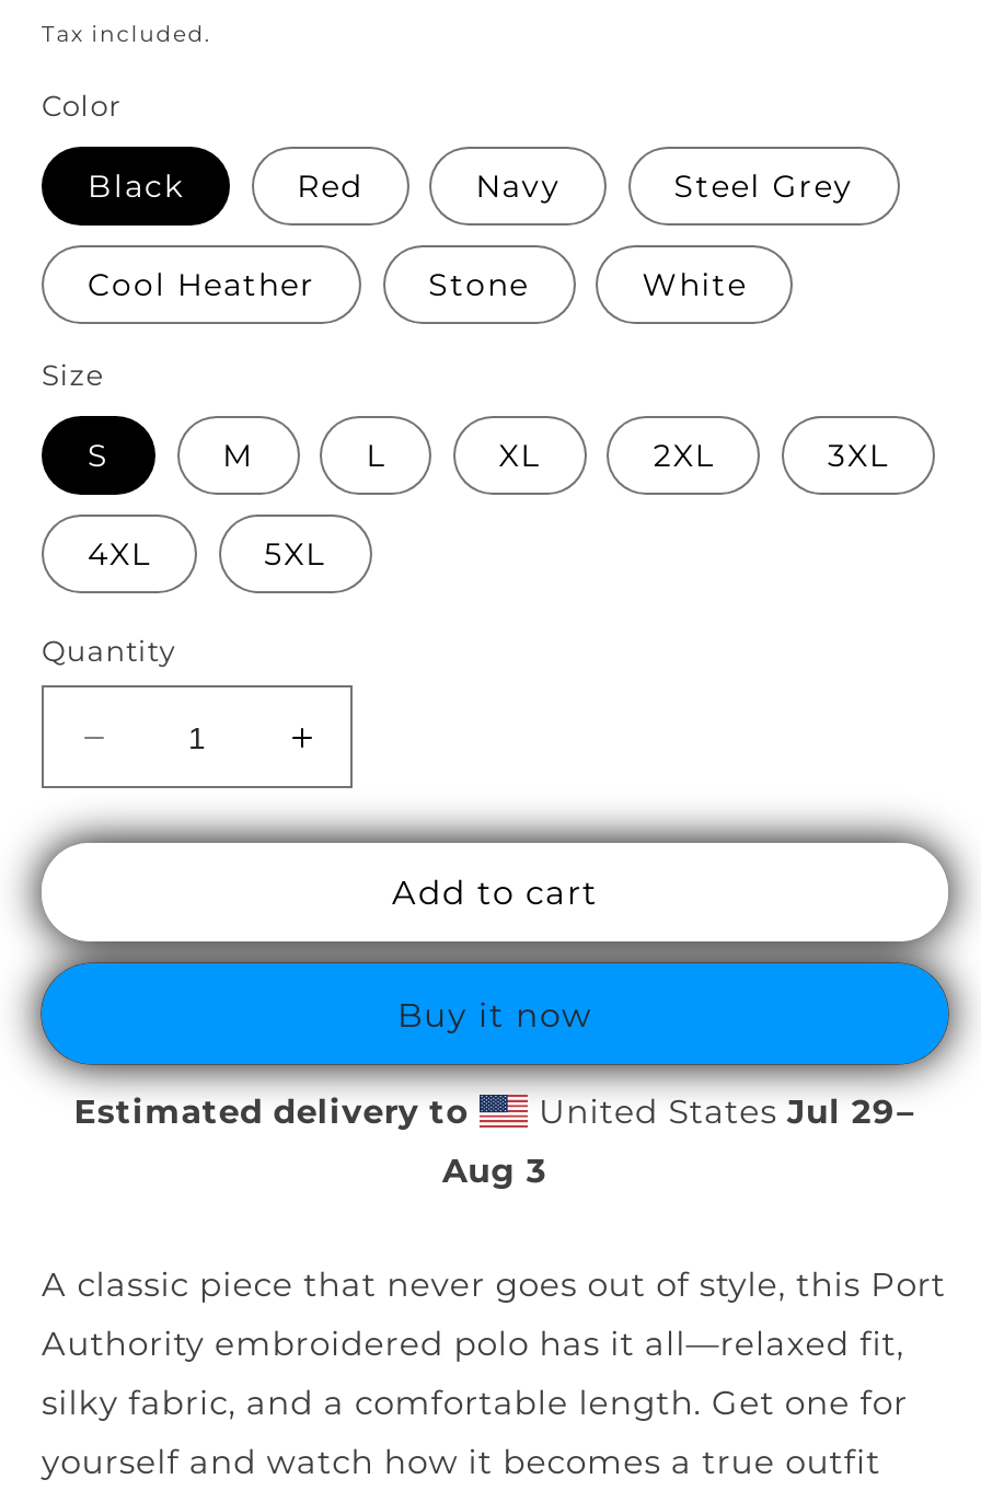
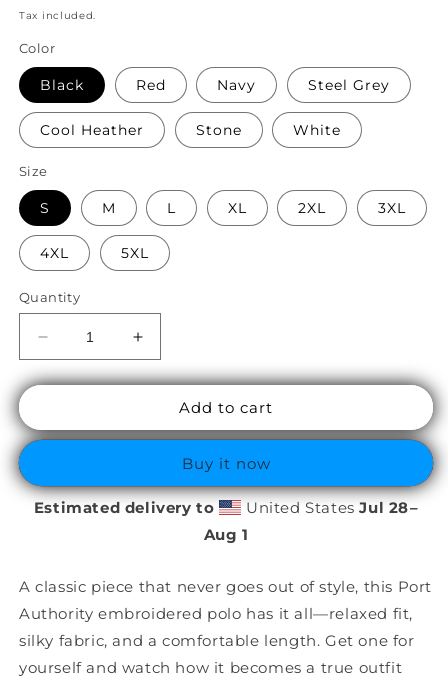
- United States Jul 29–
+ United States Jul 28–

- Aug 3
+ Aug 1
